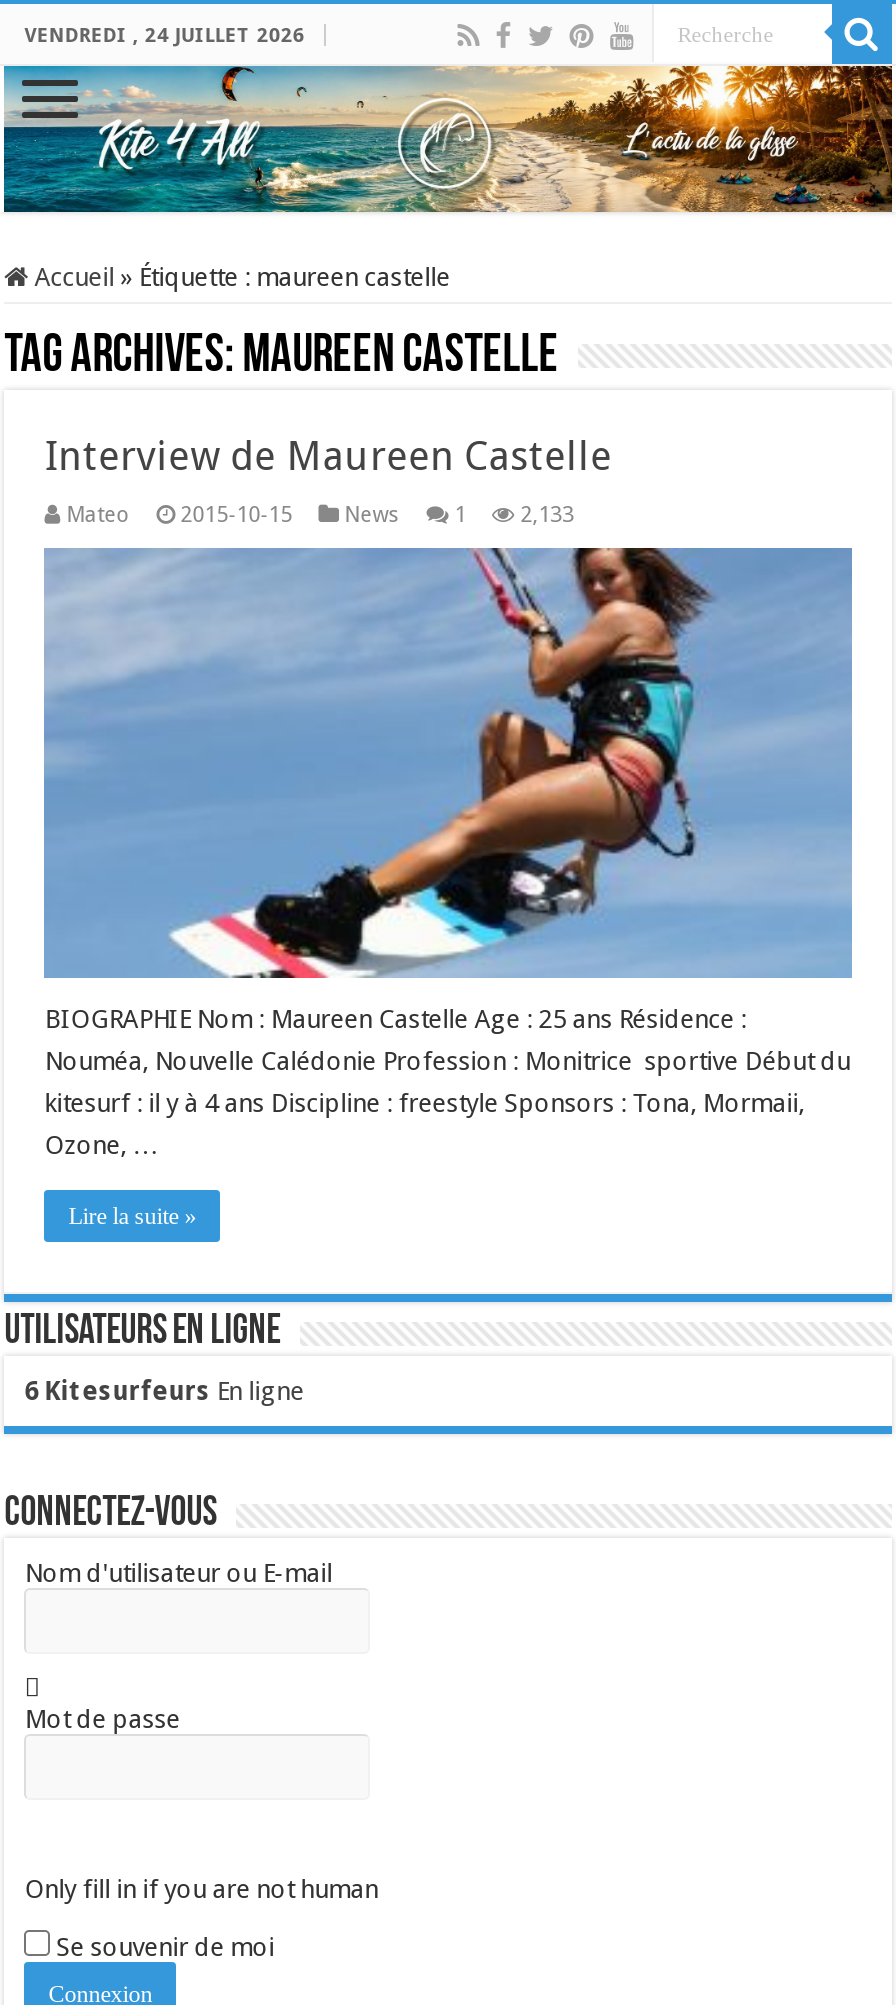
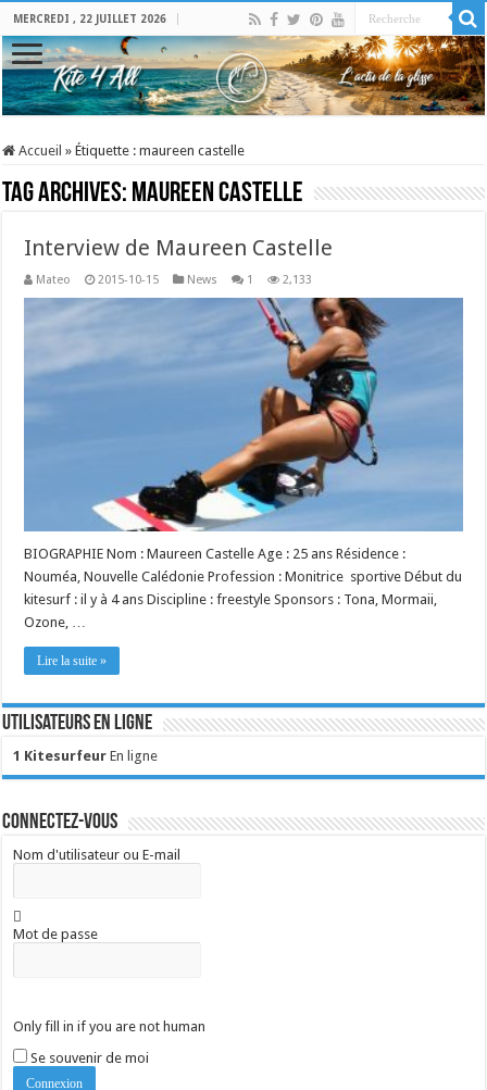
- VENDREDI , 24 JUILLET 2026
+ MERCREDI , 22 JUILLET 2026

- 6 Kitesurfeurs En ligne
+ 1 Kitesurfeur En ligne
